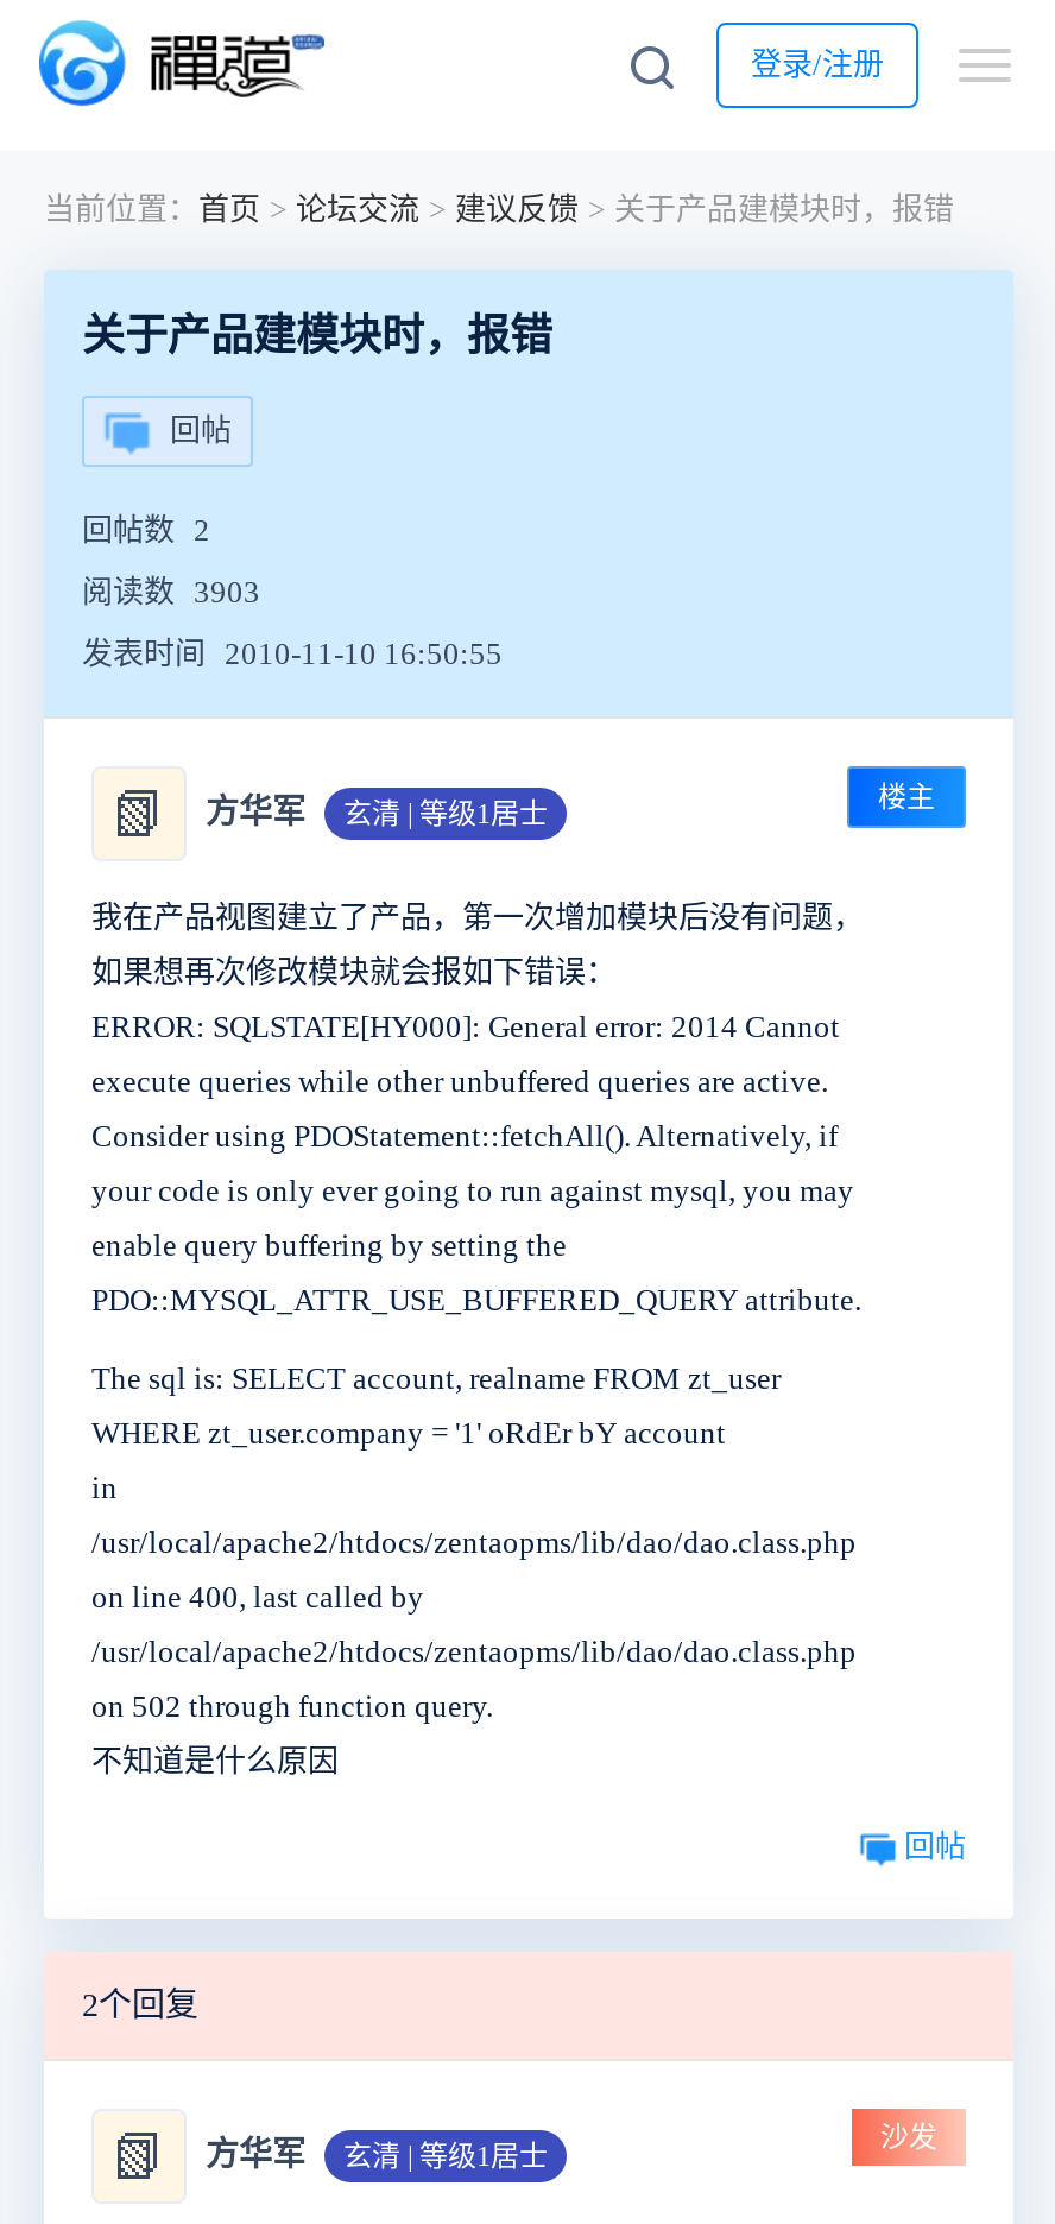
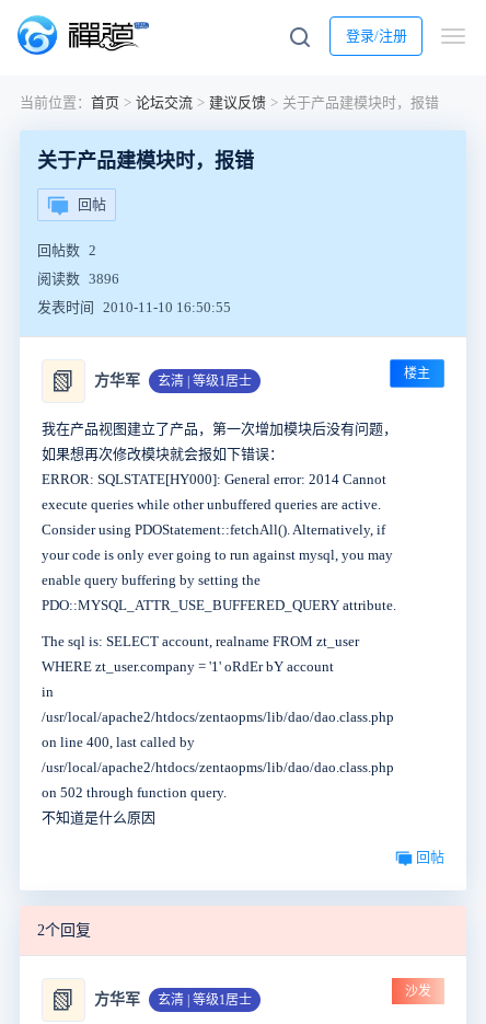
- 阅读数 3903
+ 阅读数 3896
